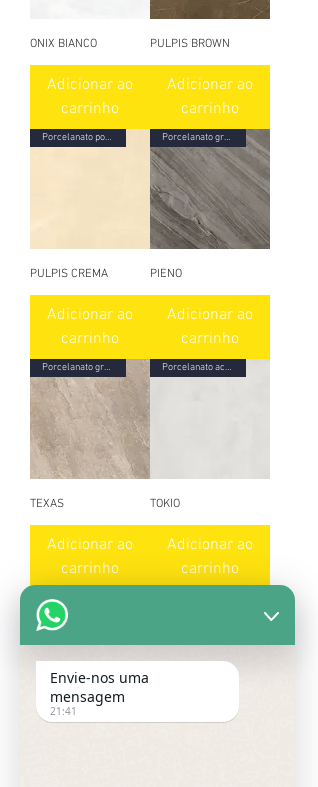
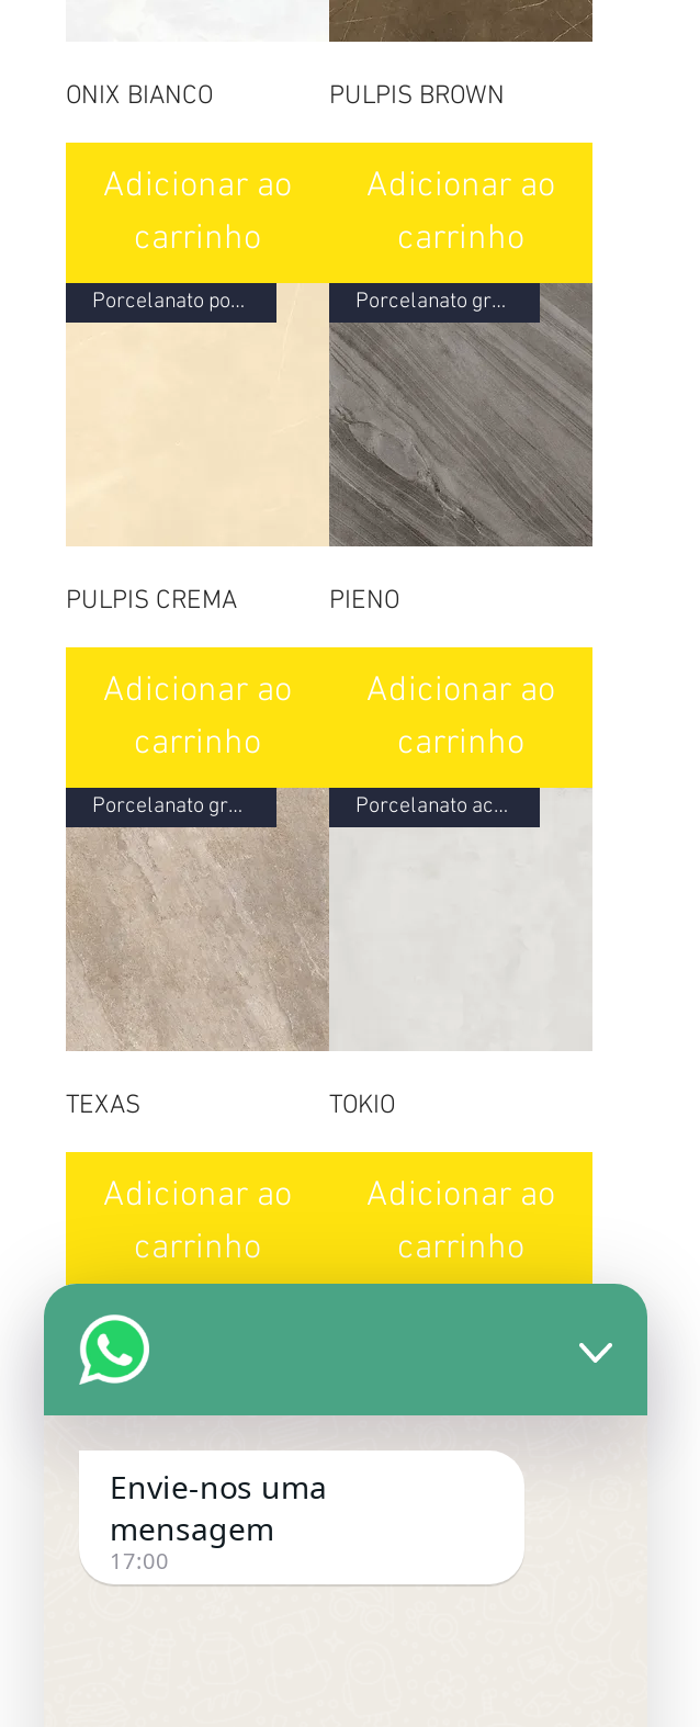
- 21:41
+ 17:00
